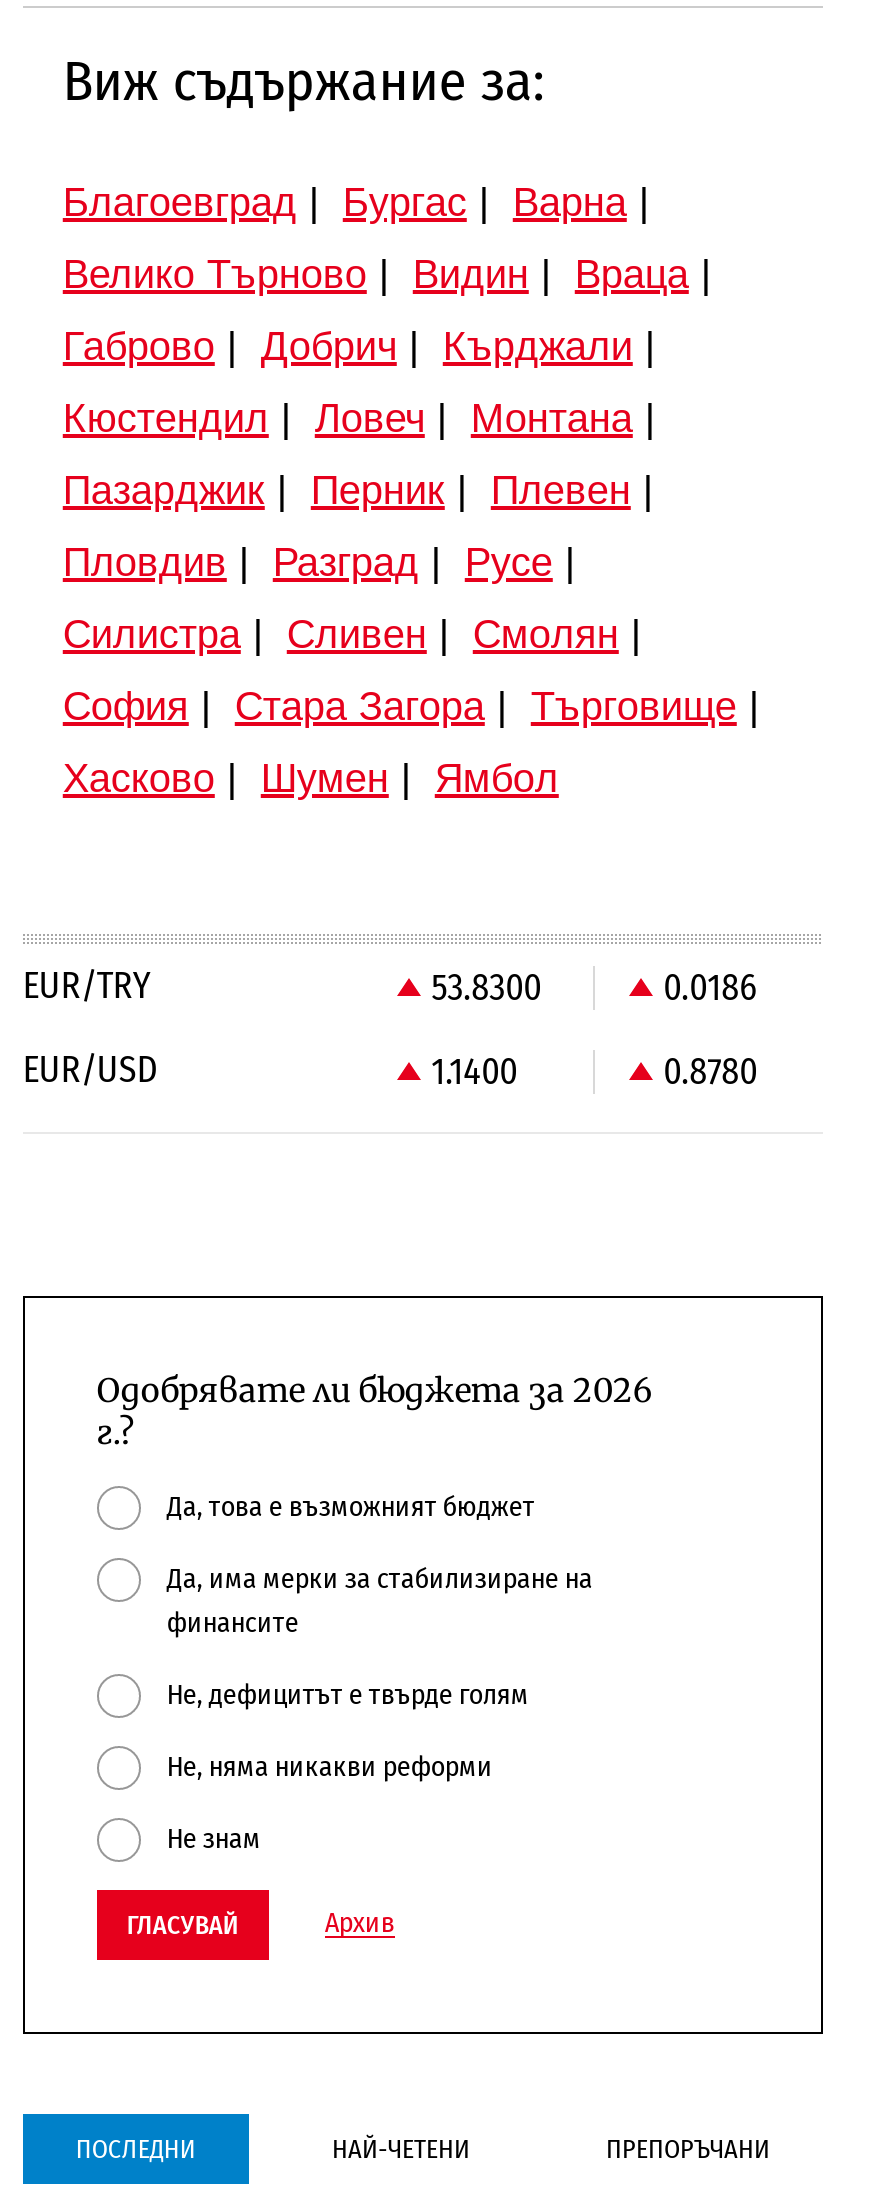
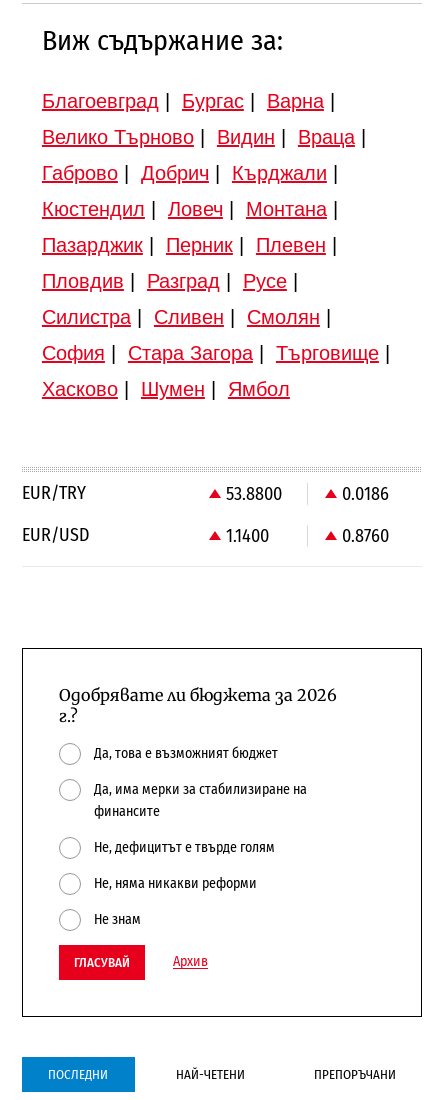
- 53.8300
+ 53.8800

- 0.8780
+ 0.8760
